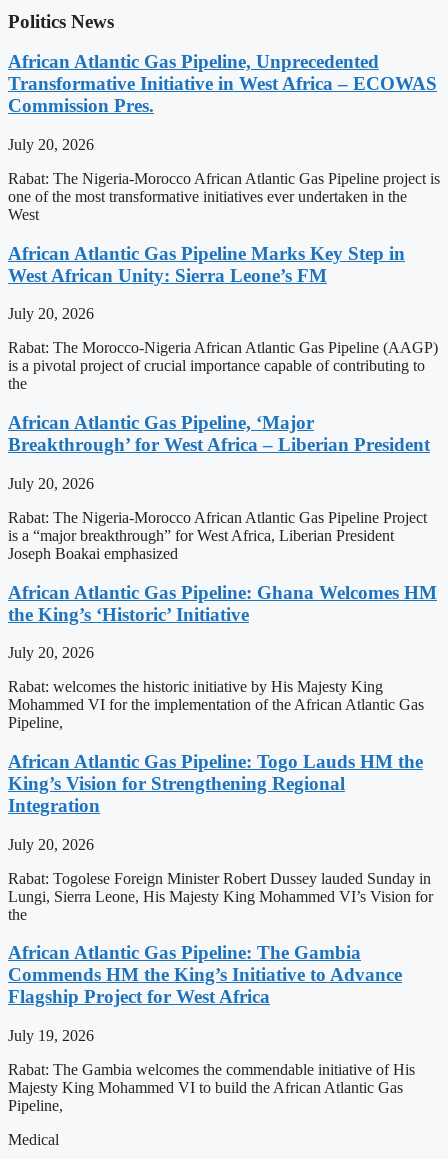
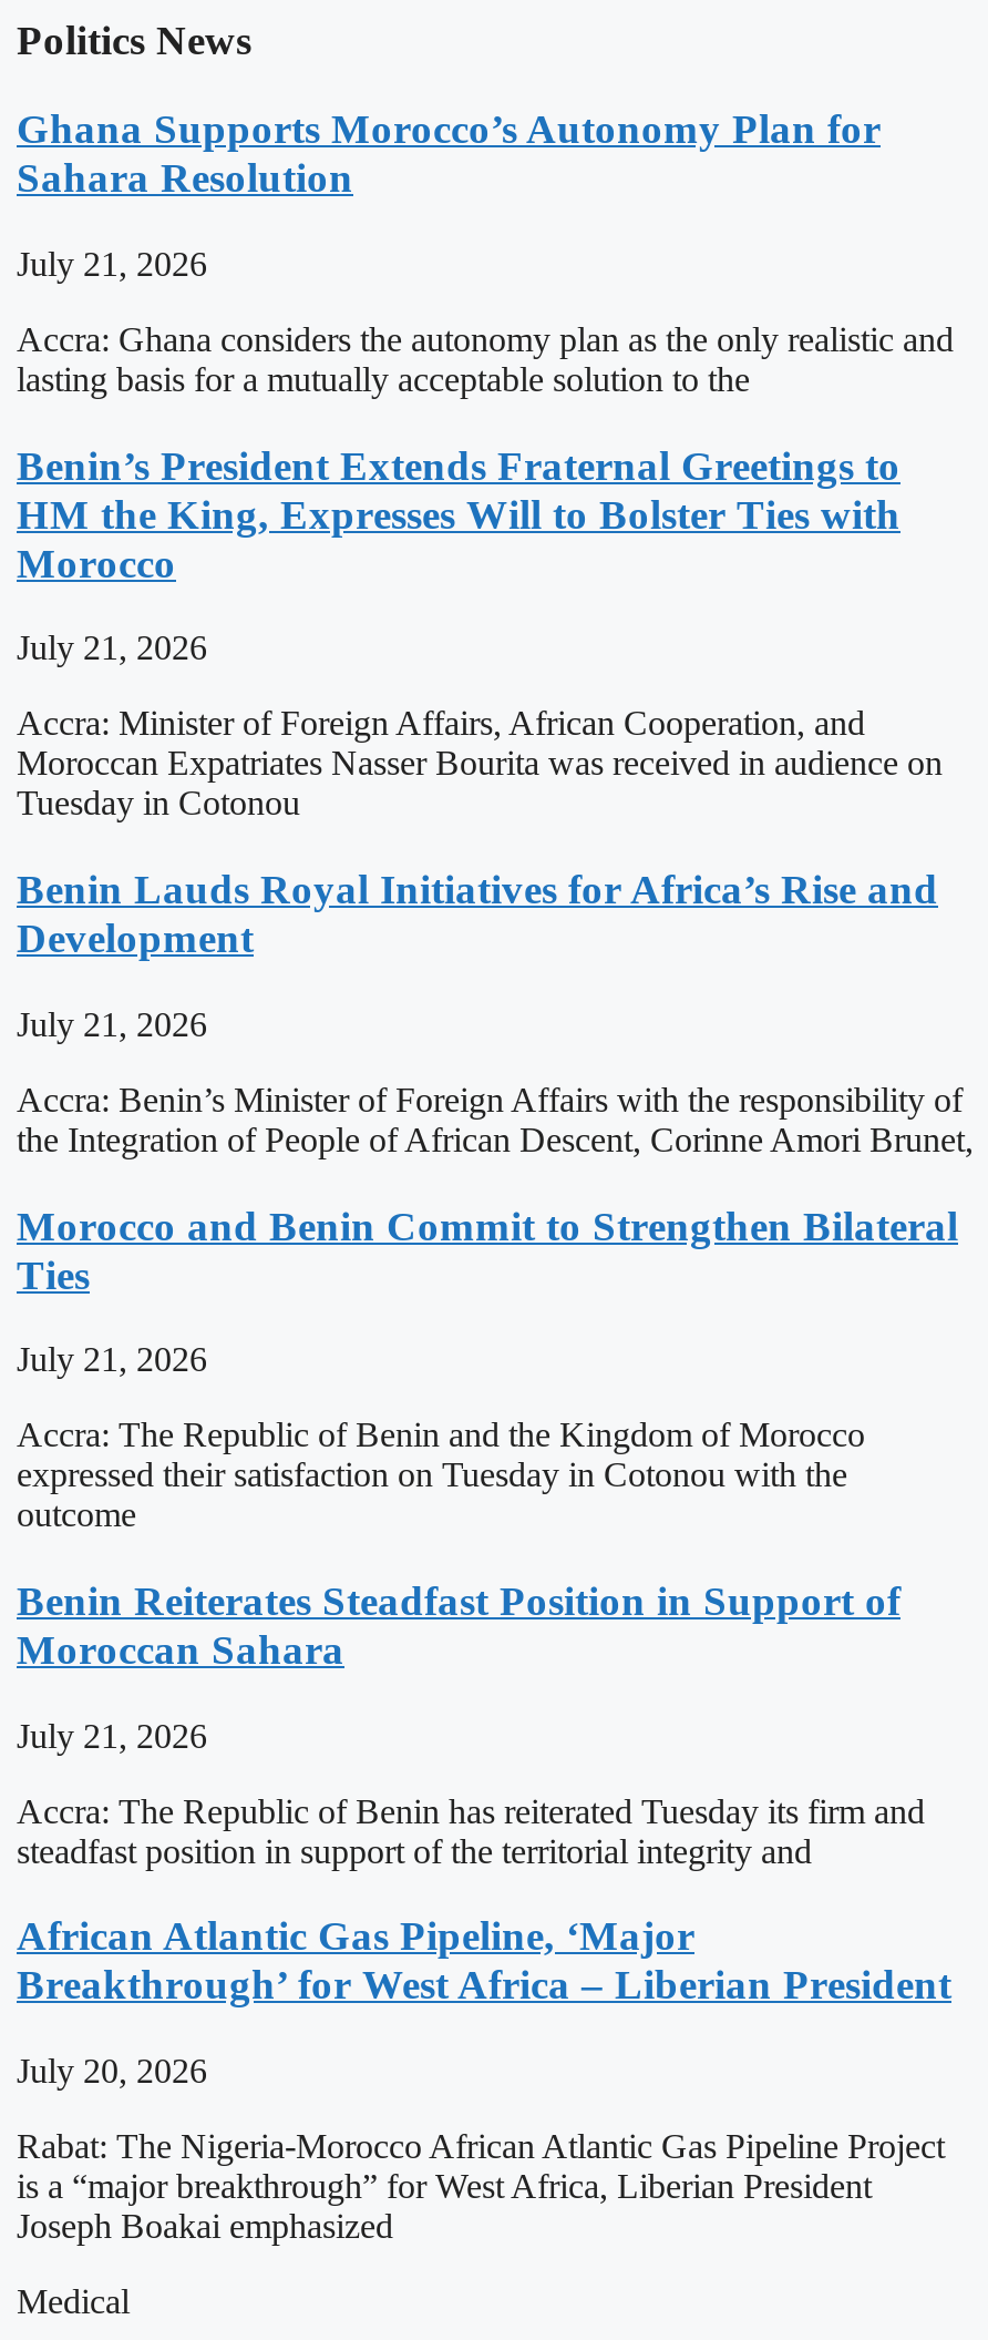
- African Atlantic Gas Pipeline, Unprecedented
- Transformative Initiative in West Africa – ECOWAS
- Commission Pres.
- July 20, 2026
- Rabat: The Nigeria-Morocco African Atlantic Gas Pipeline project is
- one of the most transformative initiatives ever undertaken in the
- West
- African Atlantic Gas Pipeline Marks Key Step in
- West African Unity: Sierra Leone’s FM
- July 20, 2026
- Rabat: The Morocco-Nigeria African Atlantic Gas Pipeline (AAGP)
- is a pivotal project of crucial importance capable of contributing to
- the
+ Ghana Supports Morocco’s Autonomy Plan for
+ Sahara Resolution
+ July 21, 2026
+ Accra: Ghana considers the autonomy plan as the only realistic and
+ lasting basis for a mutually acceptable solution to the
+ Benin’s President Extends Fraternal Greetings to
+ HM the King, Expresses Will to Bolster Ties with
+ Morocco
+ July 21, 2026
+ Accra: Minister of Foreign Affairs, African Cooperation, and
+ Moroccan Expatriates Nasser Bourita was received in audience on
+ Tuesday in Cotonou
+ Benin Lauds Royal Initiatives for Africa’s Rise and
+ Development
+ July 21, 2026
+ Accra: Benin’s Minister of Foreign Affairs with the responsibility of
+ the Integration of People of African Descent, Corinne Amori Brunet,
+ Morocco and Benin Commit to Strengthen Bilateral
+ Ties
+ July 21, 2026
+ Accra: The Republic of Benin and the Kingdom of Morocco
+ expressed their satisfaction on Tuesday in Cotonou with the
+ outcome
+ Benin Reiterates Steadfast Position in Support of
+ Moroccan Sahara
+ July 21, 2026
+ Accra: The Republic of Benin has reiterated Tuesday its firm and
+ steadfast position in support of the territorial integrity and

moved down: African Atlantic Gas Pipeline, ‘Major | Breakthrough’ for West Africa – Liberian President | July 20, 2026 | Rabat: The Nigeria-Morocco African Atlantic Gas Pipeline Project | is a “major breakthrough” for West Africa, Liberian President | Joseph Boakai emphasized

- African Atlantic Gas Pipeline: Ghana Welcomes HM
- the King’s ‘Historic’ Initiative
- July 20, 2026
- Rabat: welcomes the historic initiative by His Majesty King
- Mohammed VI for the implementation of the African Atlantic Gas
- Pipeline,
- African Atlantic Gas Pipeline: Togo Lauds HM the
- King’s Vision for Strengthening Regional
- Integration
- July 20, 2026
- Rabat: Togolese Foreign Minister Robert Dussey lauded Sunday in
- Lungi, Sierra Leone, His Majesty King Mohammed VI’s Vision for
- the
- African Atlantic Gas Pipeline: The Gambia
- Commends HM the King’s Initiative to Advance
- Flagship Project for West Africa
- July 19, 2026
- Rabat: The Gambia welcomes the commendable initiative of His
- Majesty King Mohammed VI to build the African Atlantic Gas
- Pipeline,
